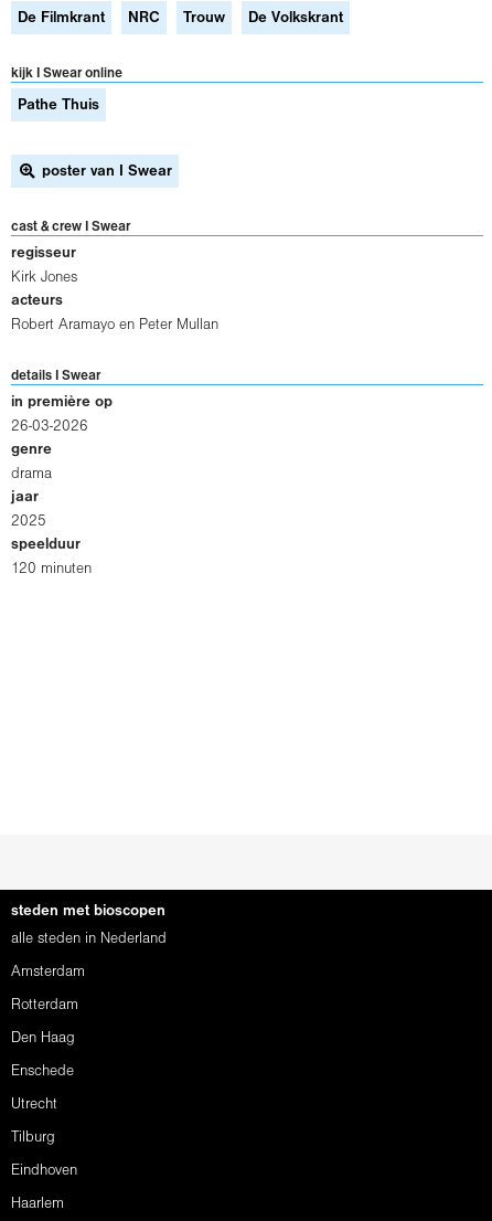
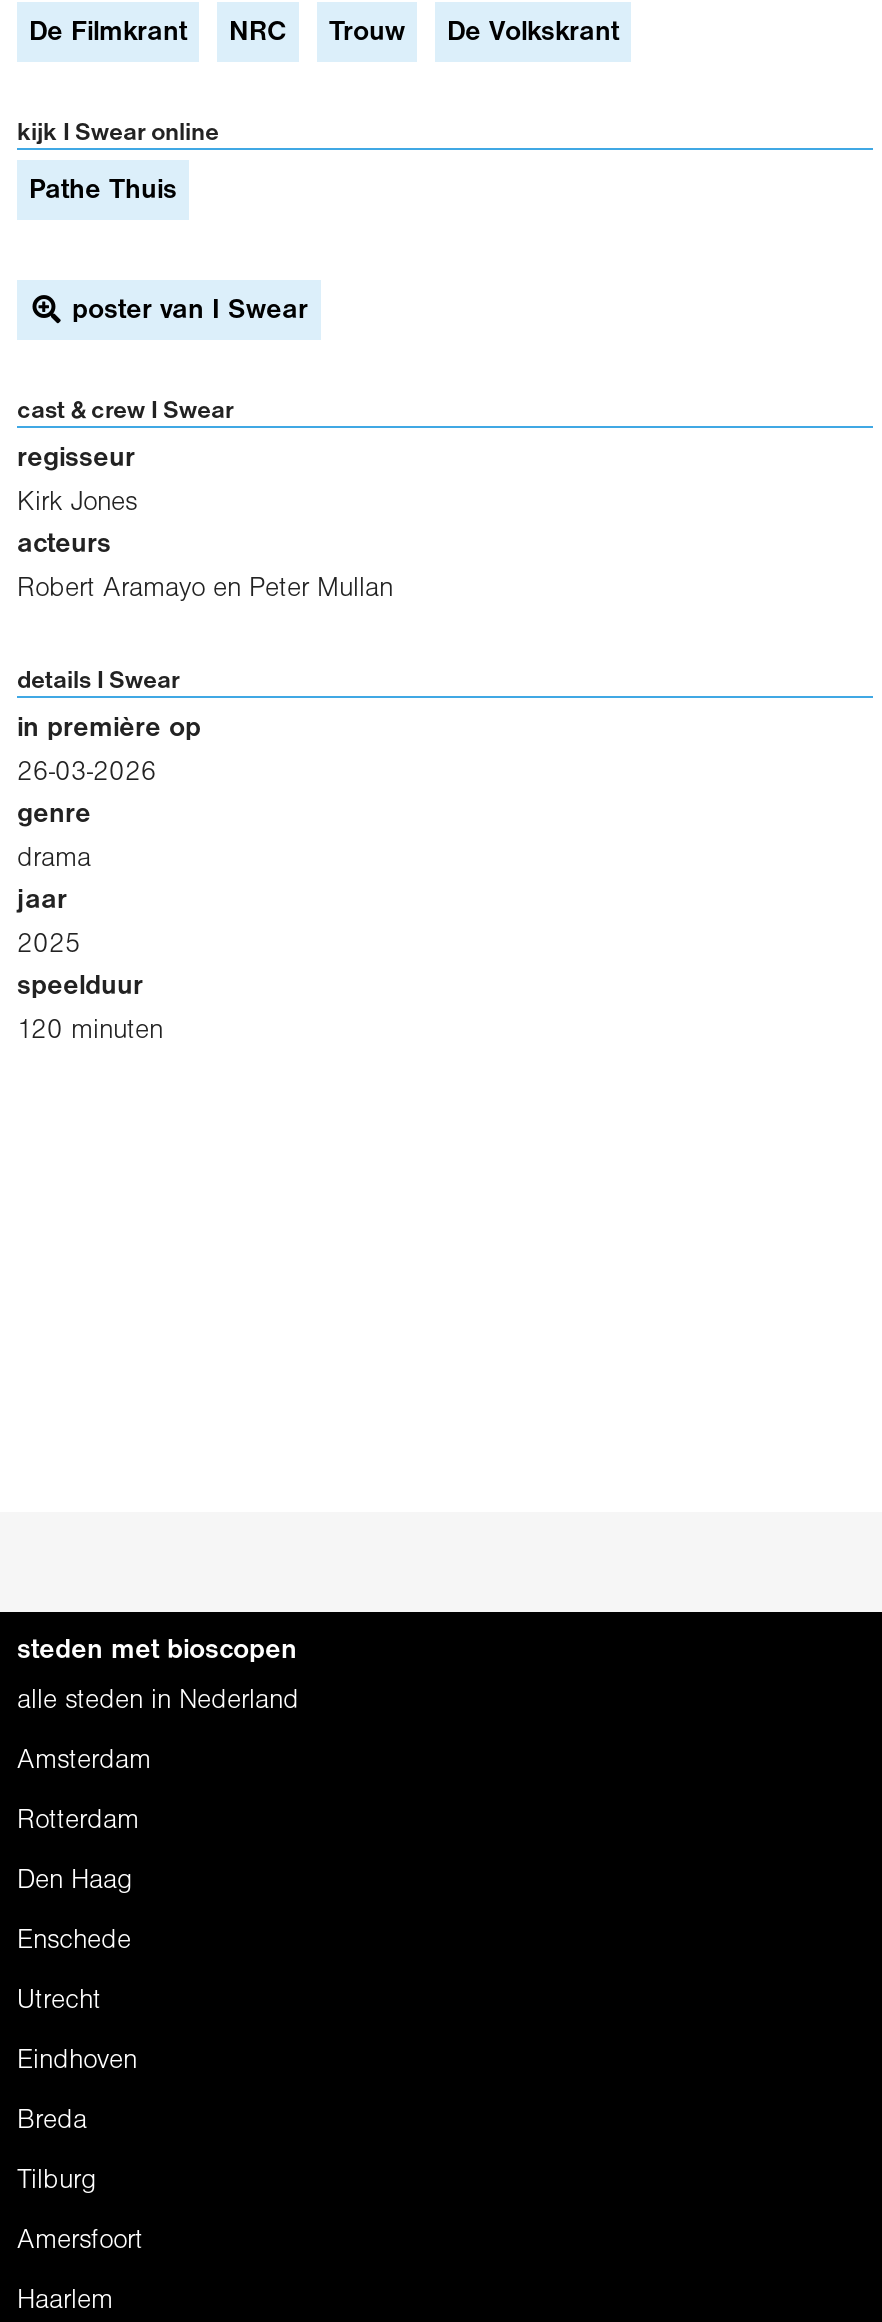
+ Eindhoven
+ Breda

- Eindhoven
+ Amersfoort
